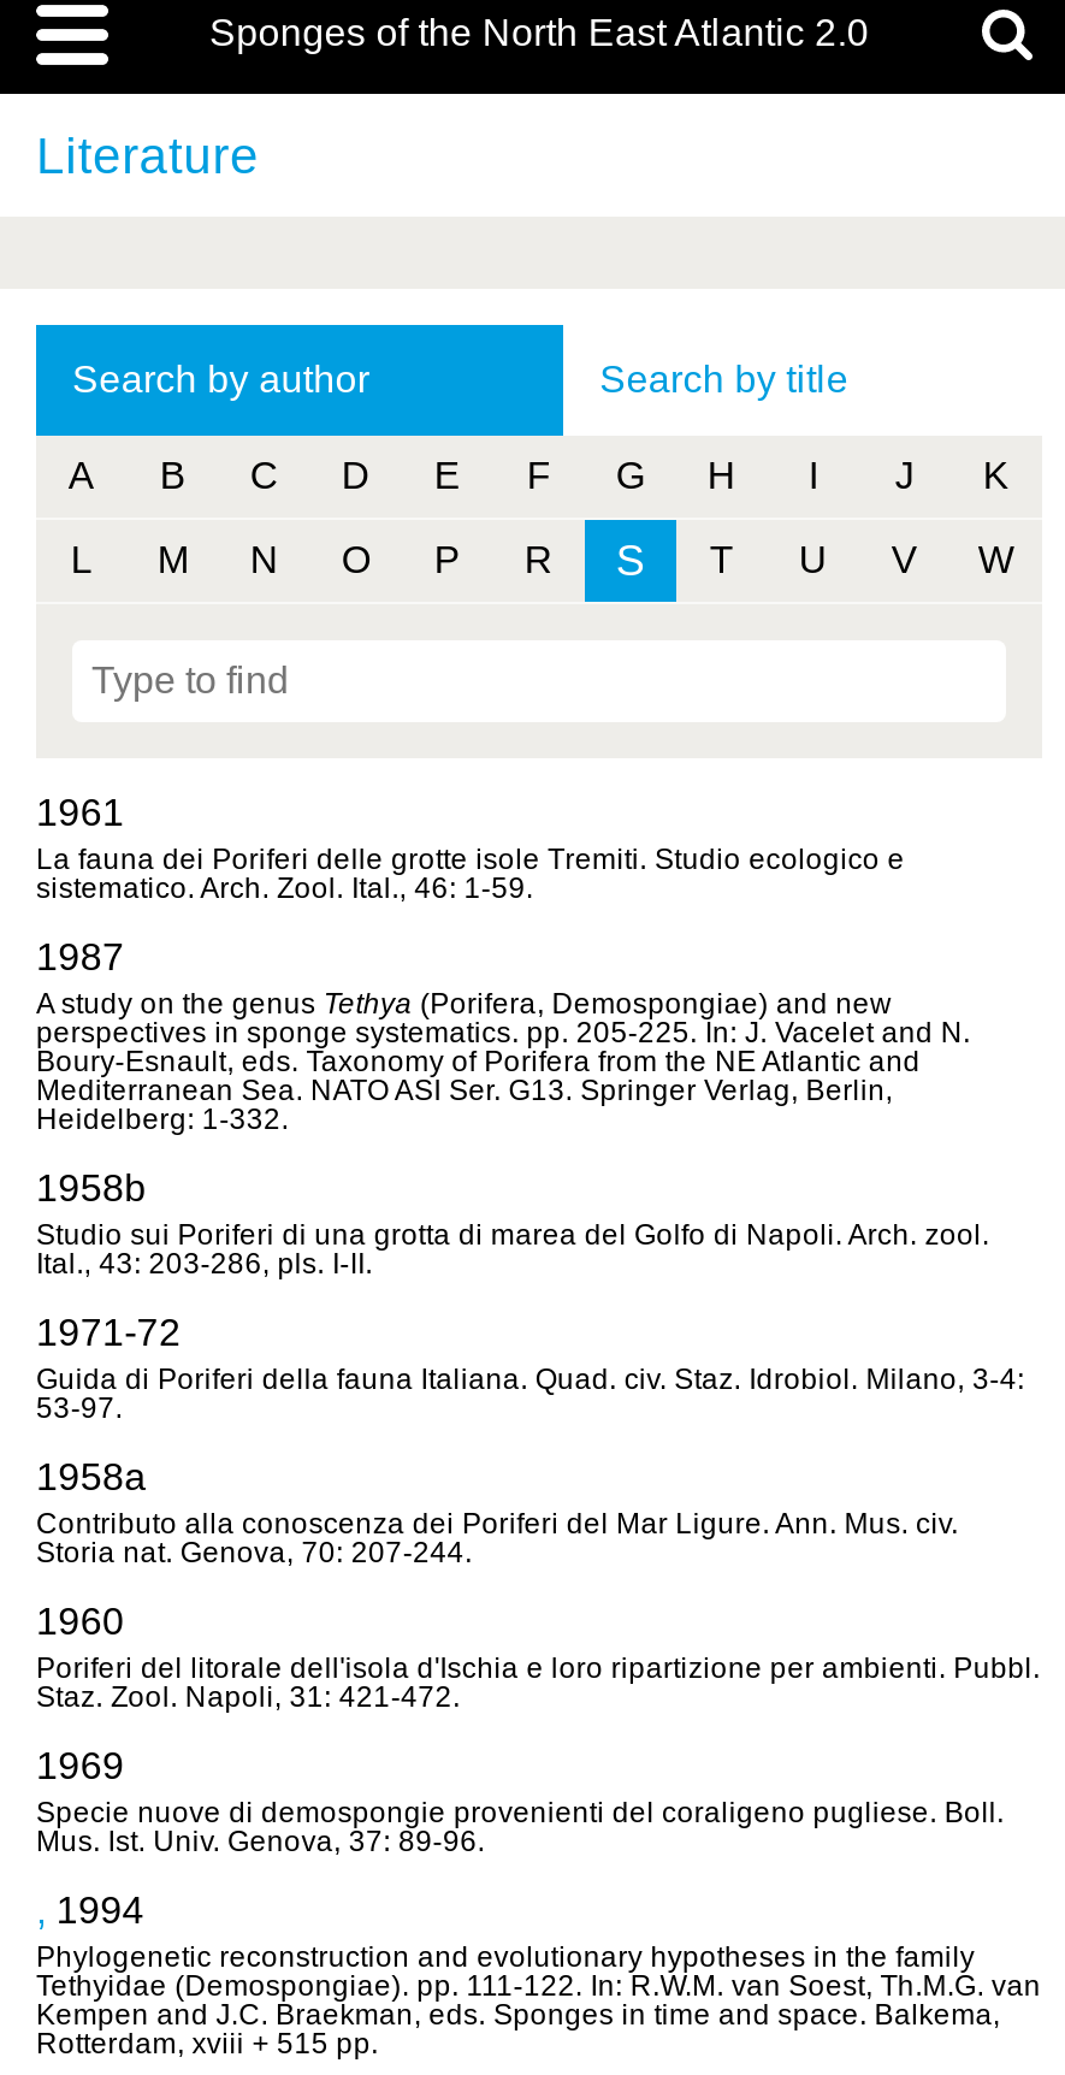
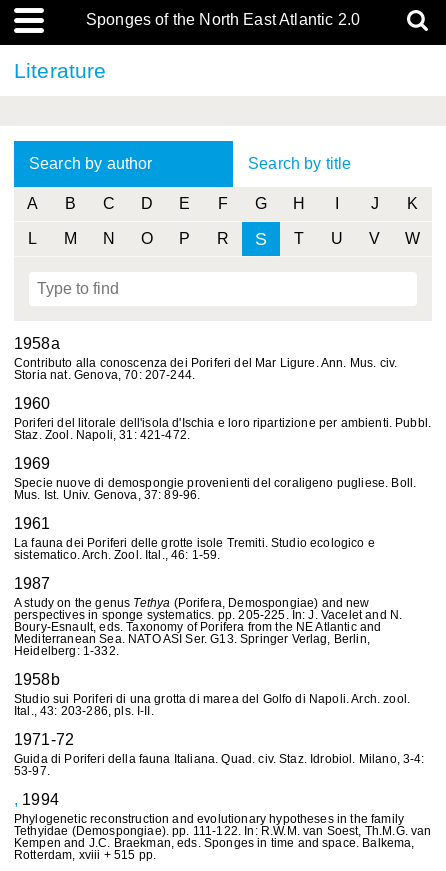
moved down: 1961 | La fauna dei Poriferi delle grotte isole Tremiti. Studio ecologico e | sistematico. Arch. Zool. Ital., 46: 1-59. | ... | Guida di Poriferi della fauna Italiana. Quad. civ. Staz. Idrobiol. Milano, 3-4: | 53-97.

moved up: 1958a | Contributo alla conoscenza dei Poriferi del Mar Ligure. Ann. Mus. civ. | Storia nat. Genova, 70: 207-244. | ... | Specie nuove di demospongie provenienti del coraligeno pugliese. Boll. | Mus. Ist. Univ. Genova, 37: 89-96.
